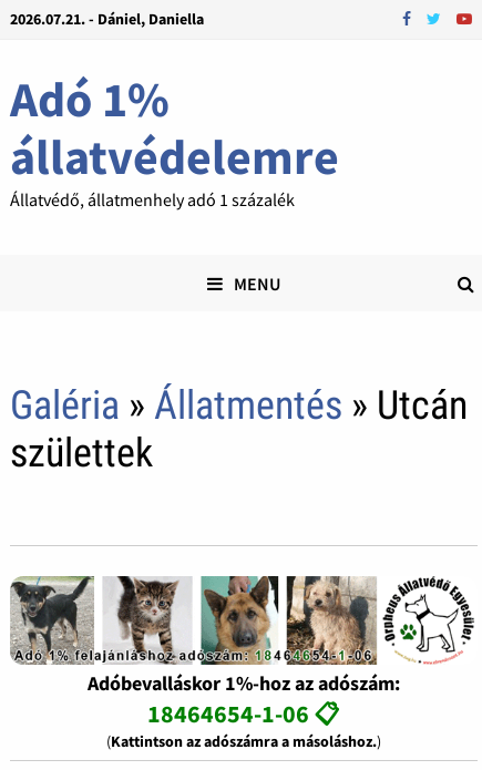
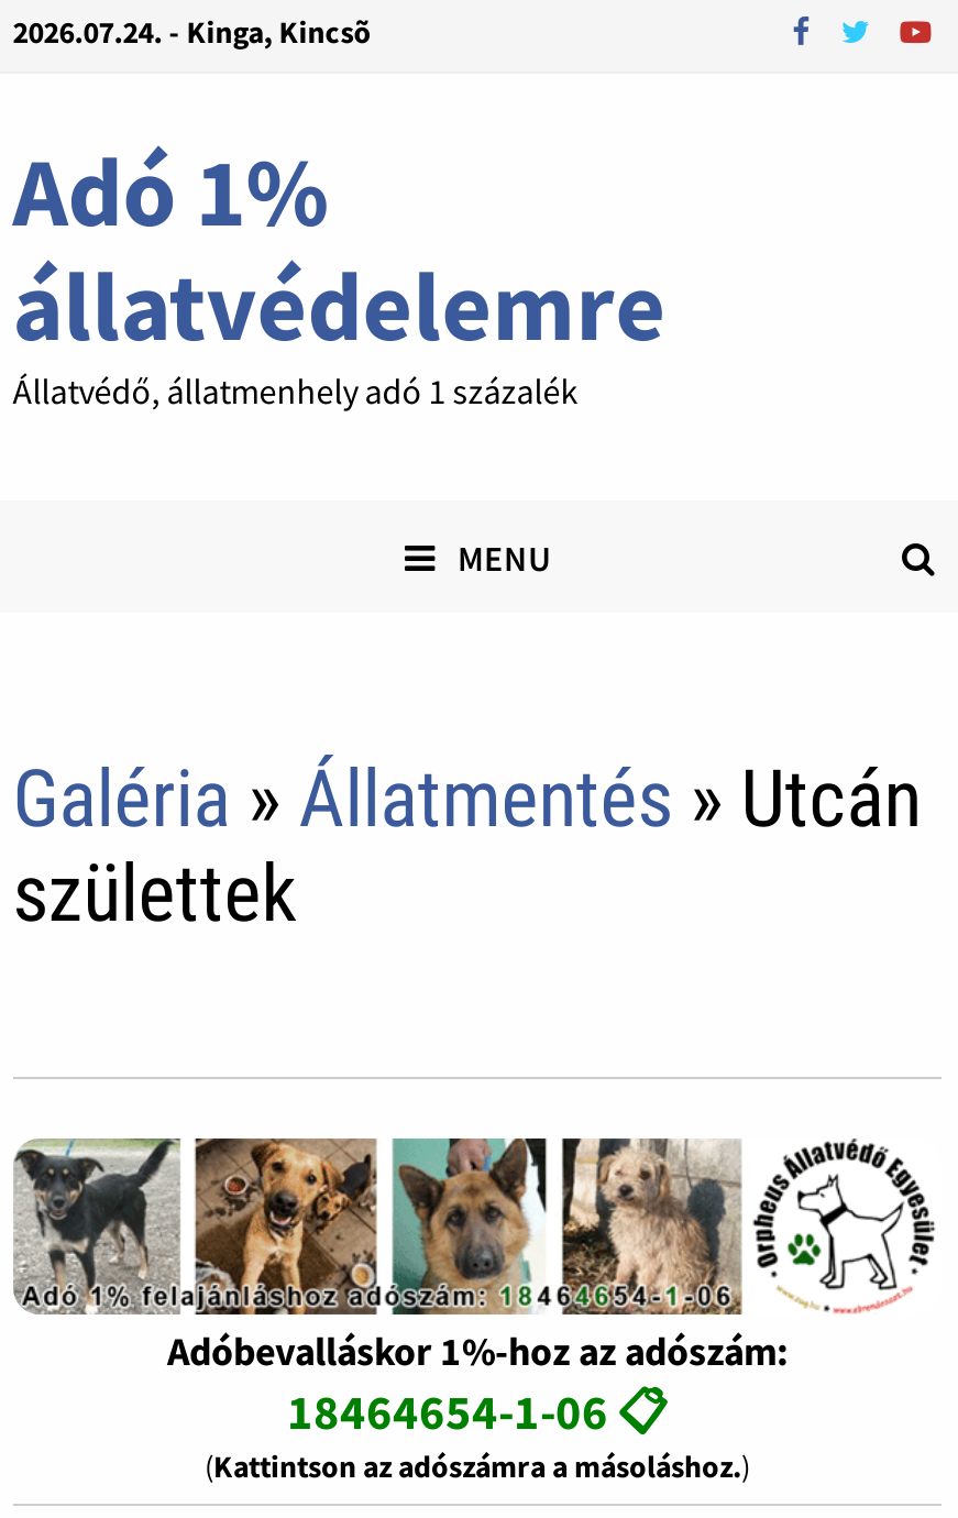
- 2026.07.21. - Dániel, Daniella
+ 2026.07.24. - Kinga, Kincsõ

- [image]
+ [image]
